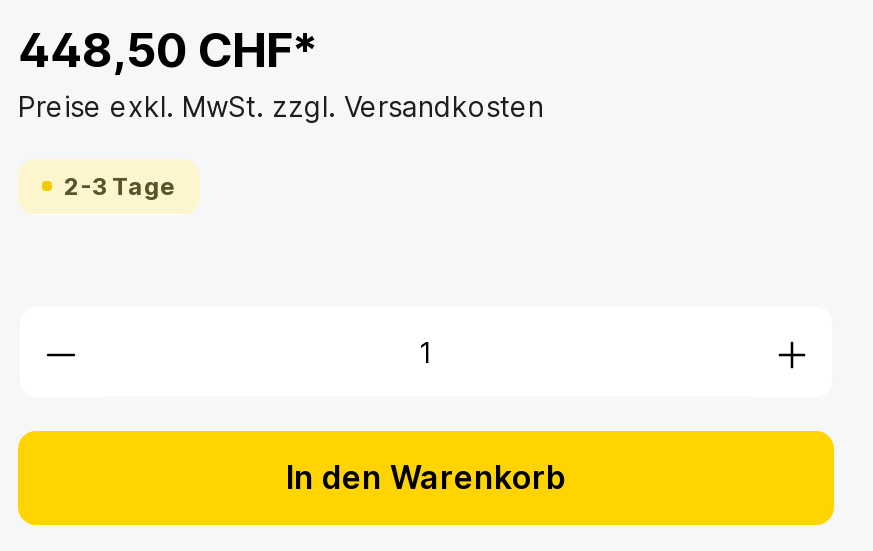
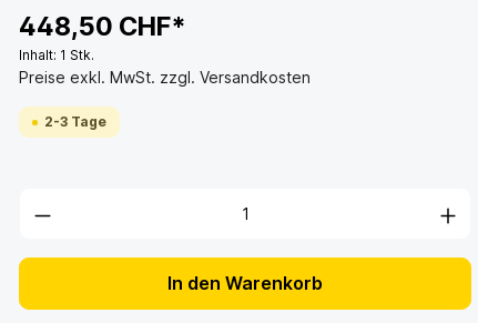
+ Inhalt: 1 Stk.
